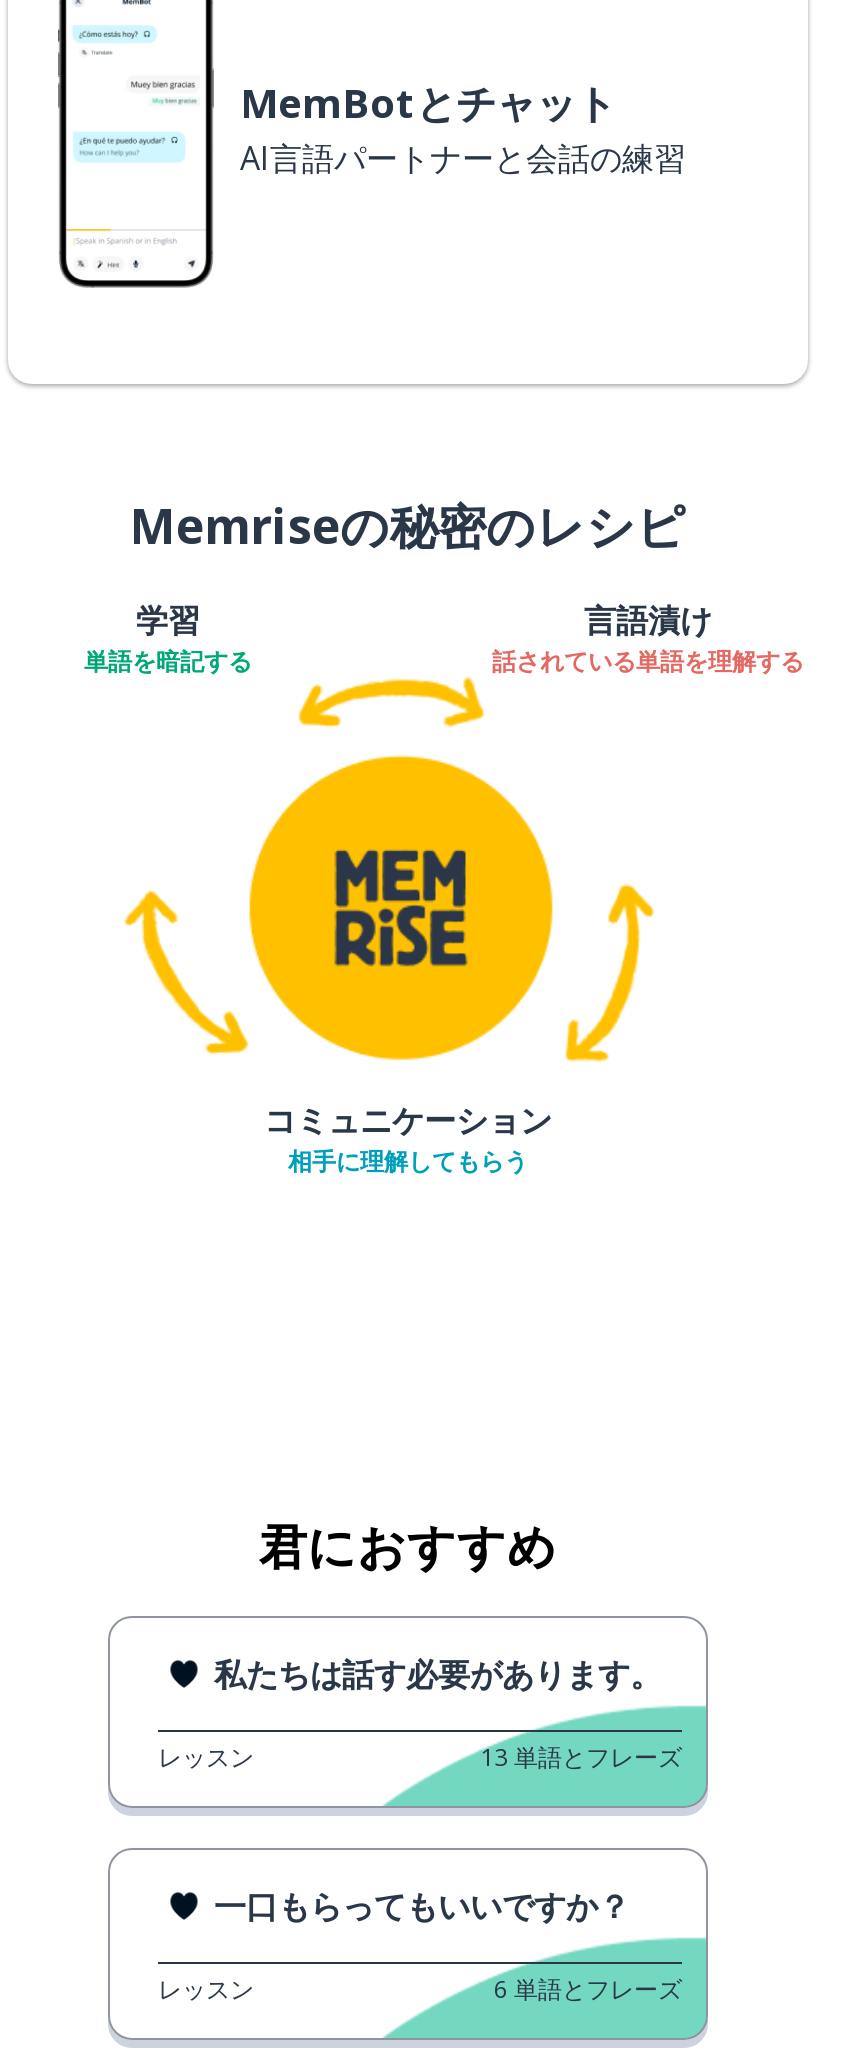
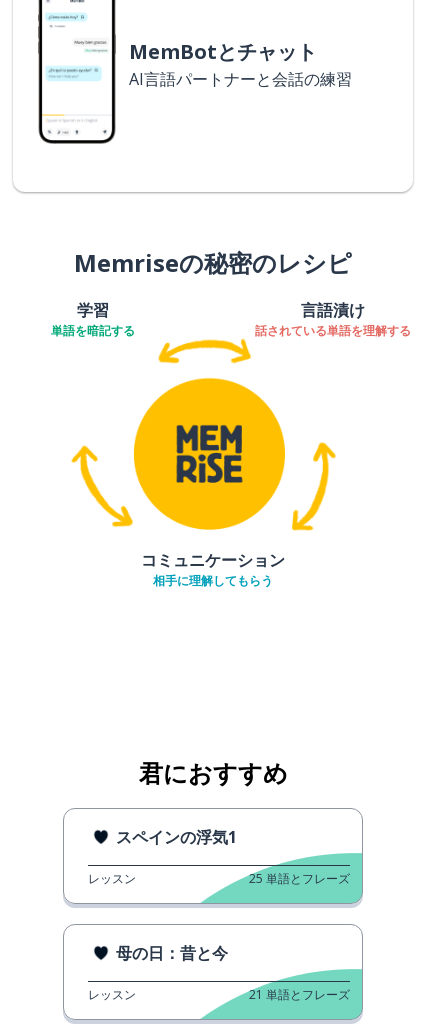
- 私たちは話す必要があります。
+ スペインの浮気1

- 13 単語とフレーズ
+ 25 単語とフレーズ

- 一口もらってもいいですか？
+ 母の日：昔と今

- 6 単語とフレーズ
+ 21 単語とフレーズ
